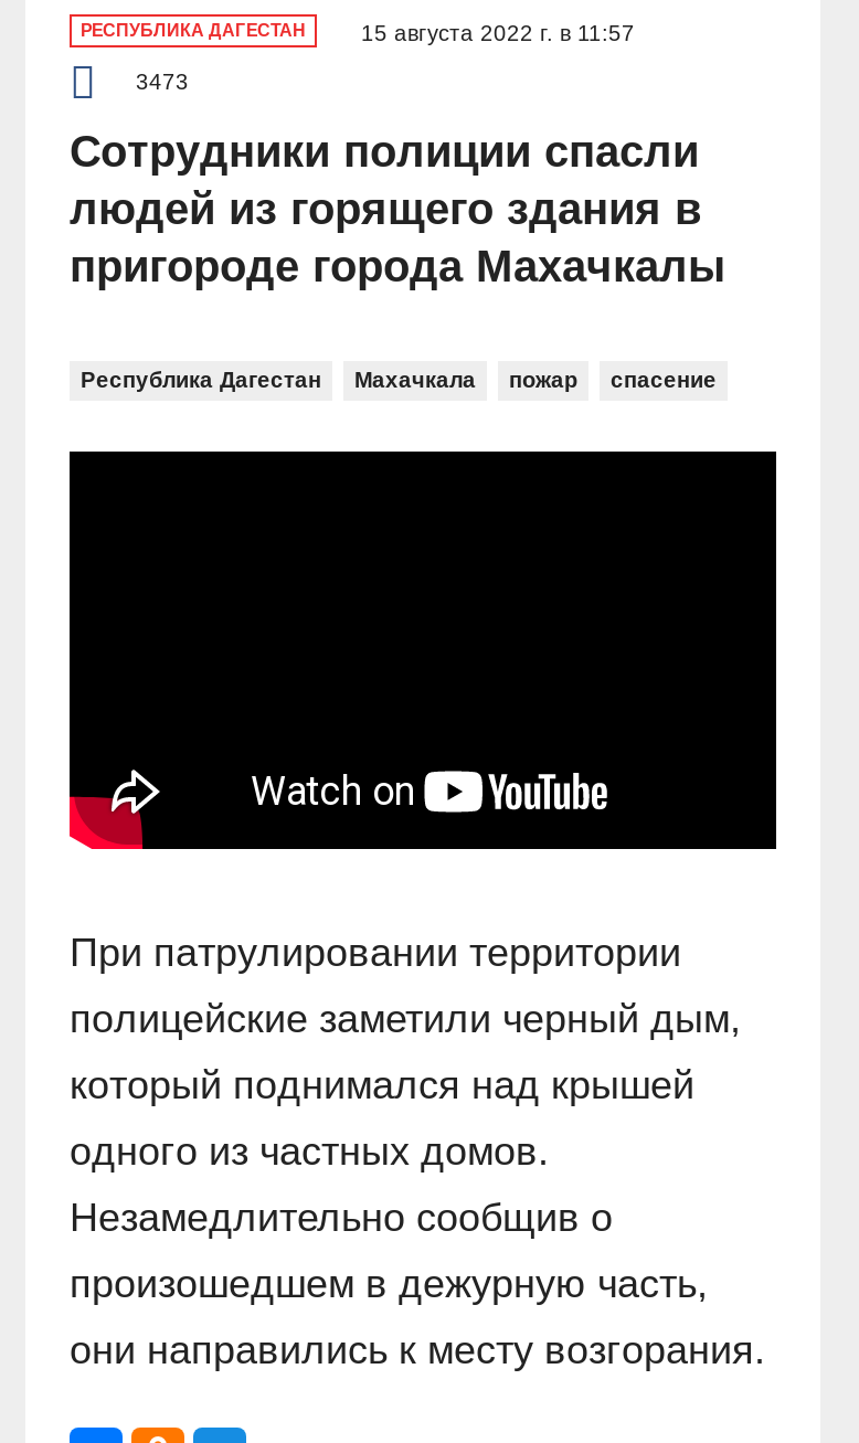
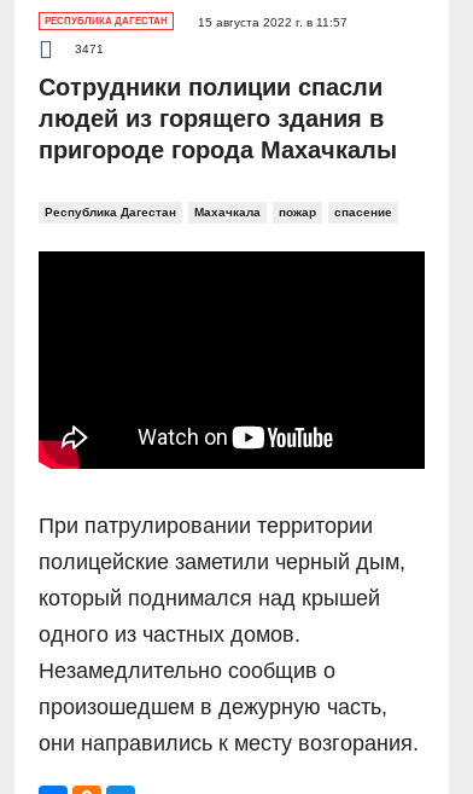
- 3473
+ 3471
